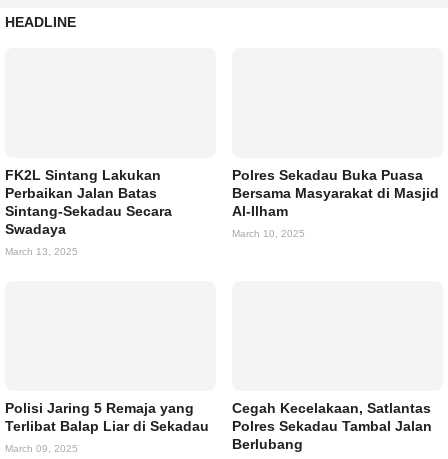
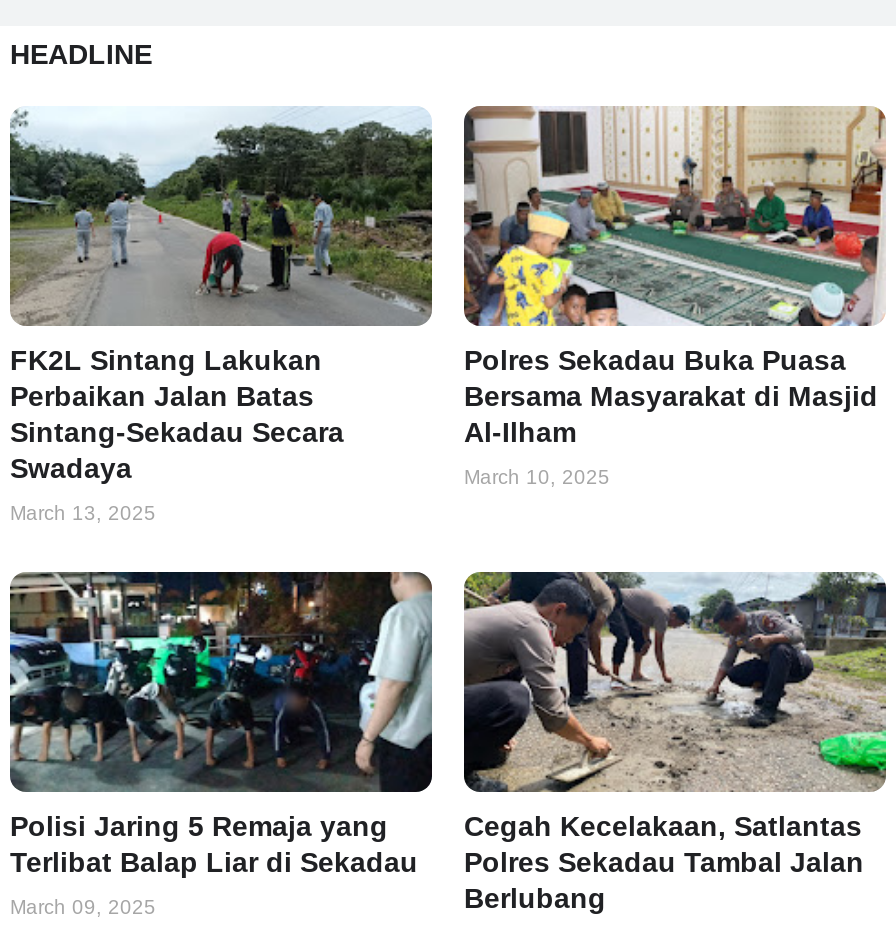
+ [image]

+ [image]

+ [image]

+ [image]
